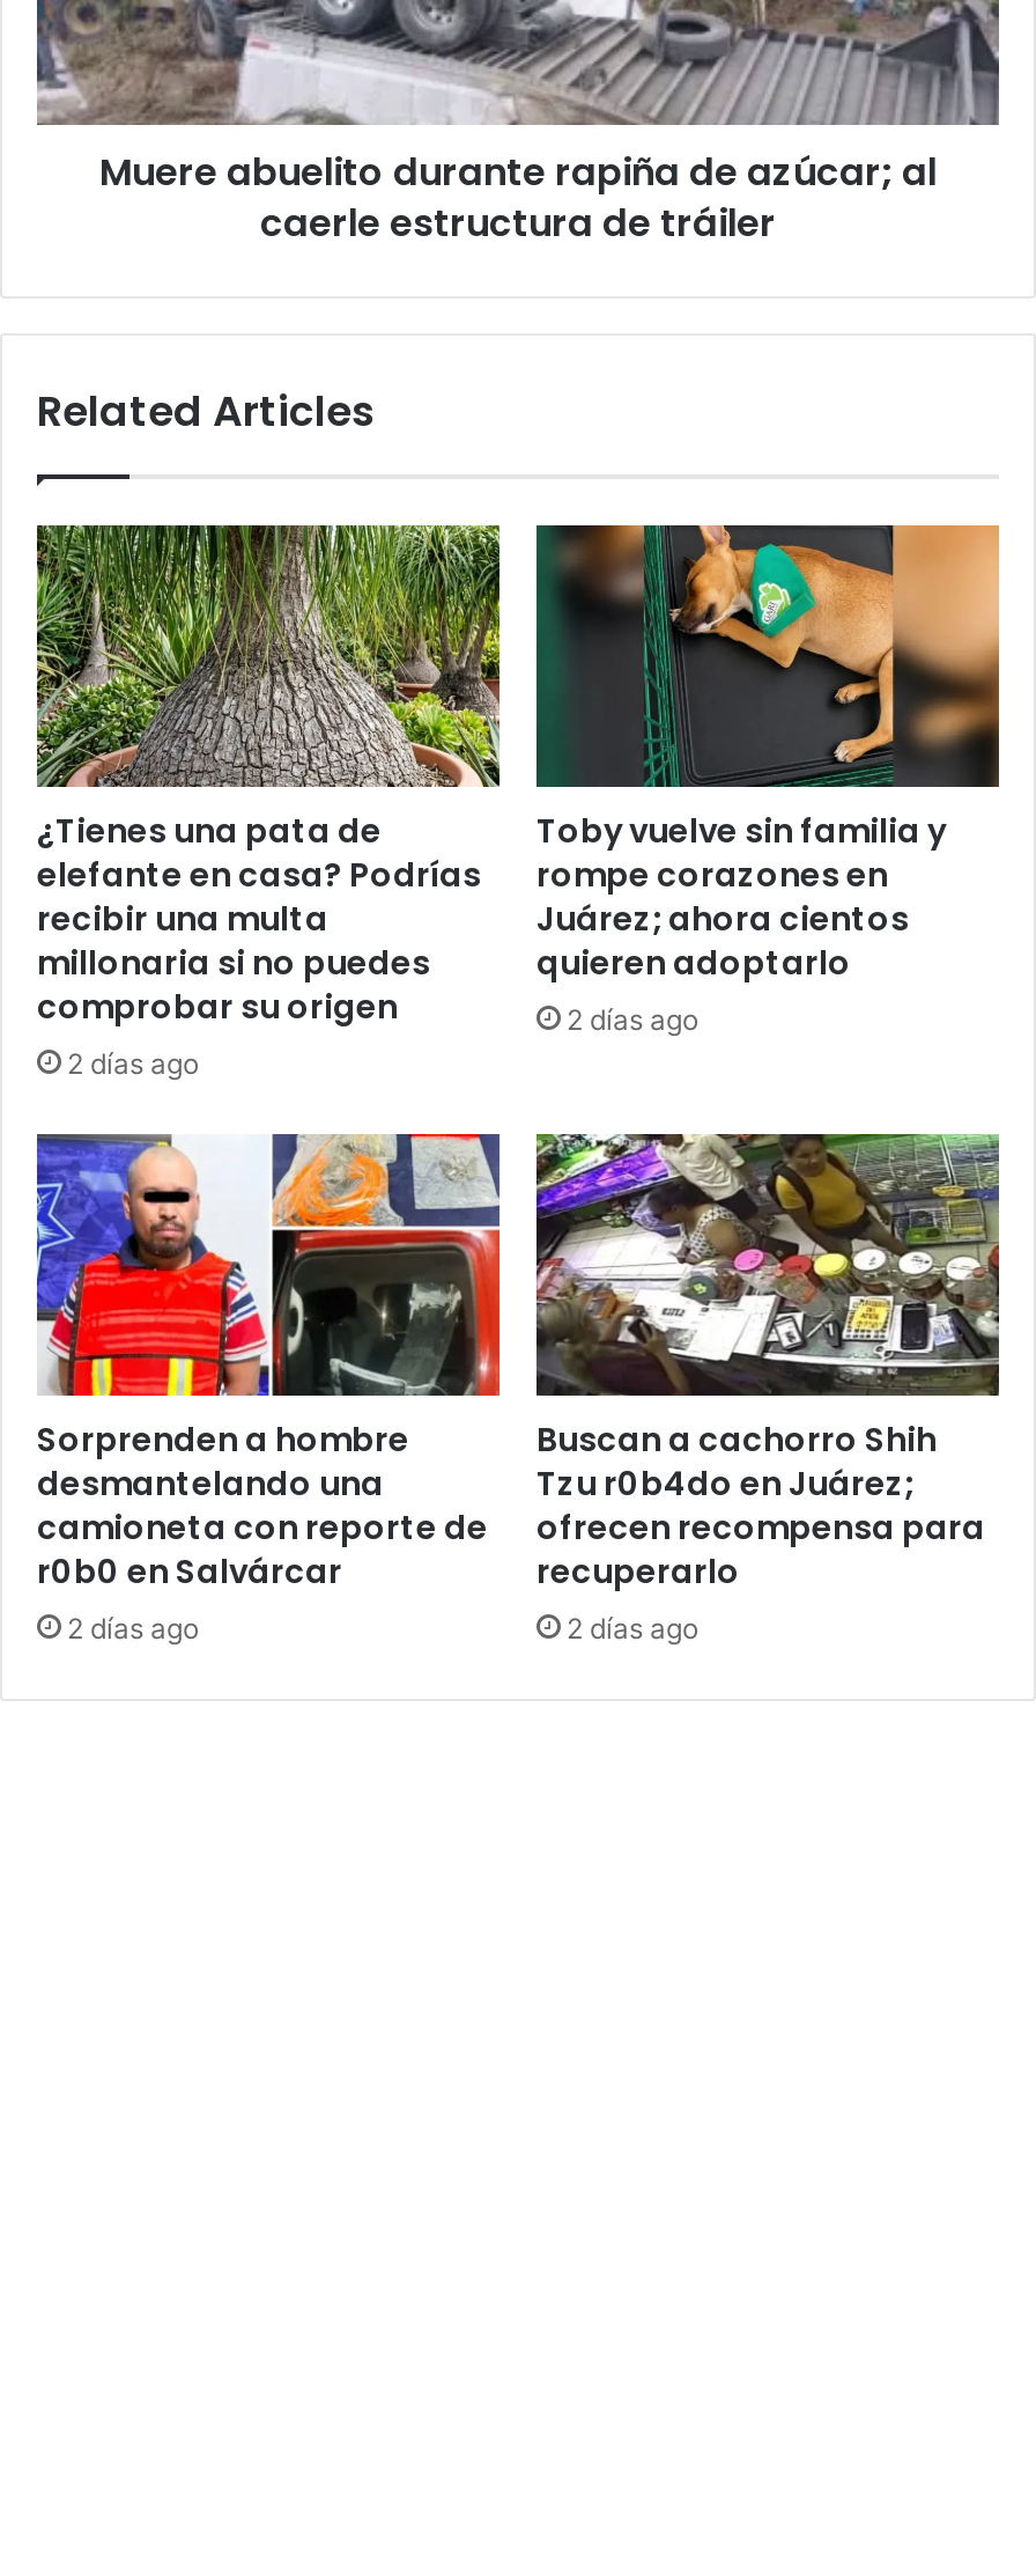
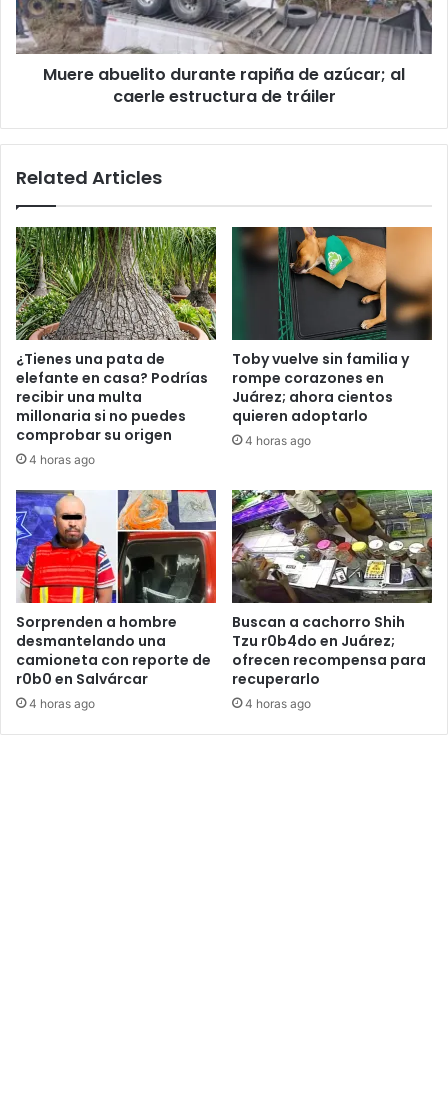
- 2 días ago
+ 4 horas ago

- 2 días ago
+ 4 horas ago

- 2 días ago
+ 4 horas ago

- 2 días ago
+ 4 horas ago
